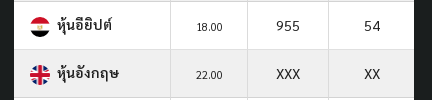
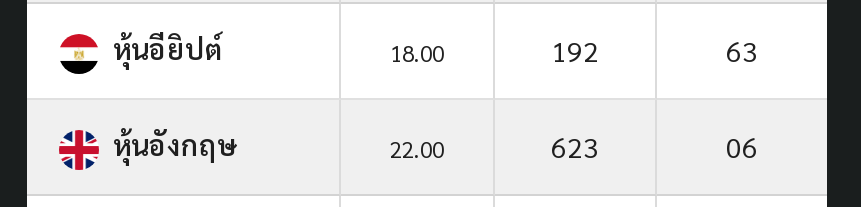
- 955
+ 192

- 54
+ 63

- XXX
- XX
+ 623
+ 06
